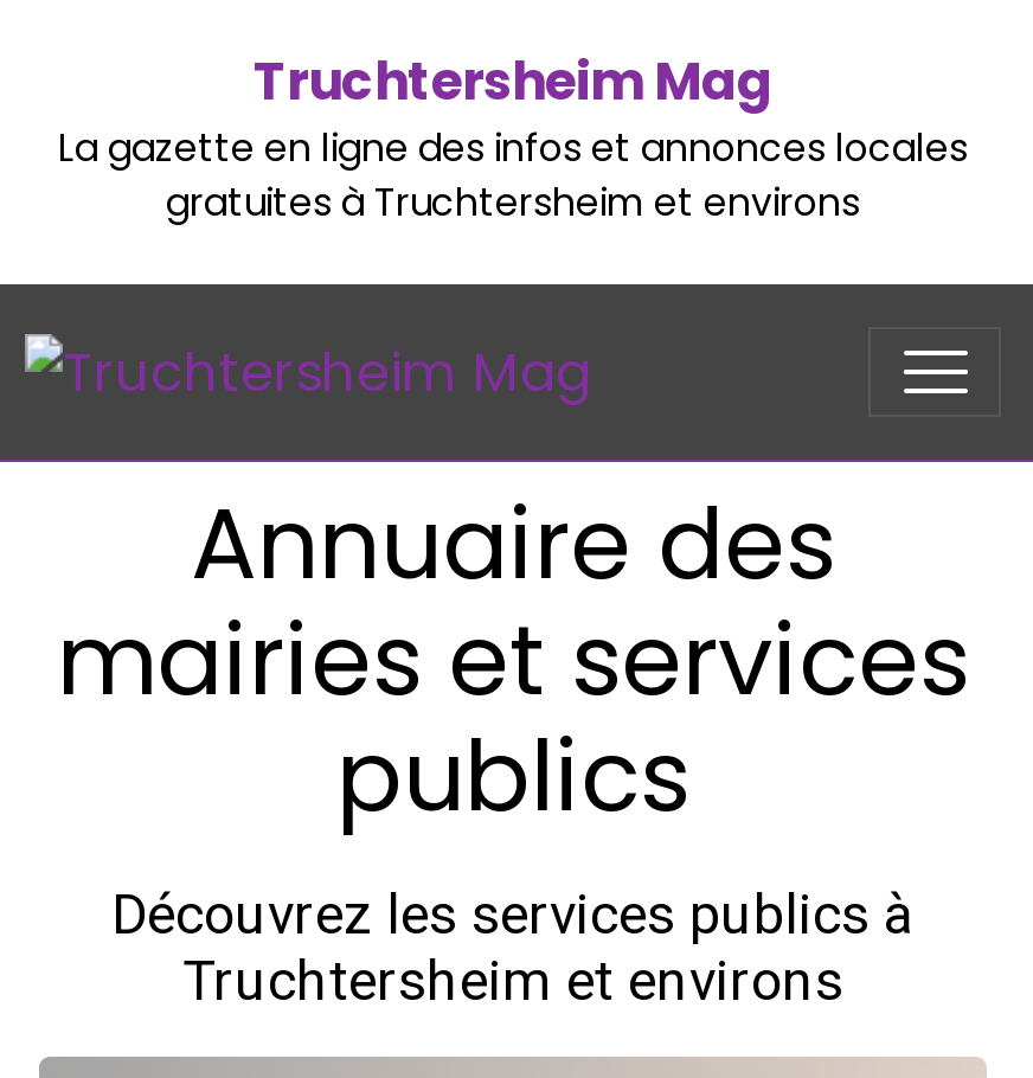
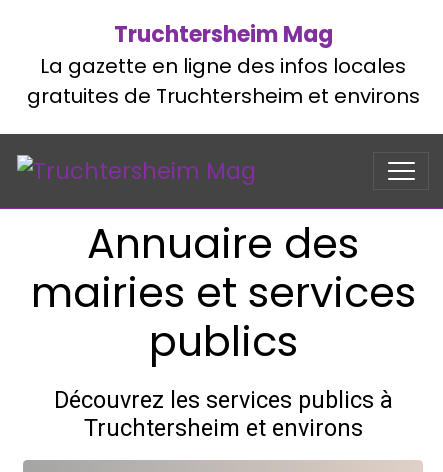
- La gazette en ligne des infos et annonces locales
- gratuites à Truchtersheim et environs
+ La gazette en ligne des infos locales
+ gratuites de Truchtersheim et environs
